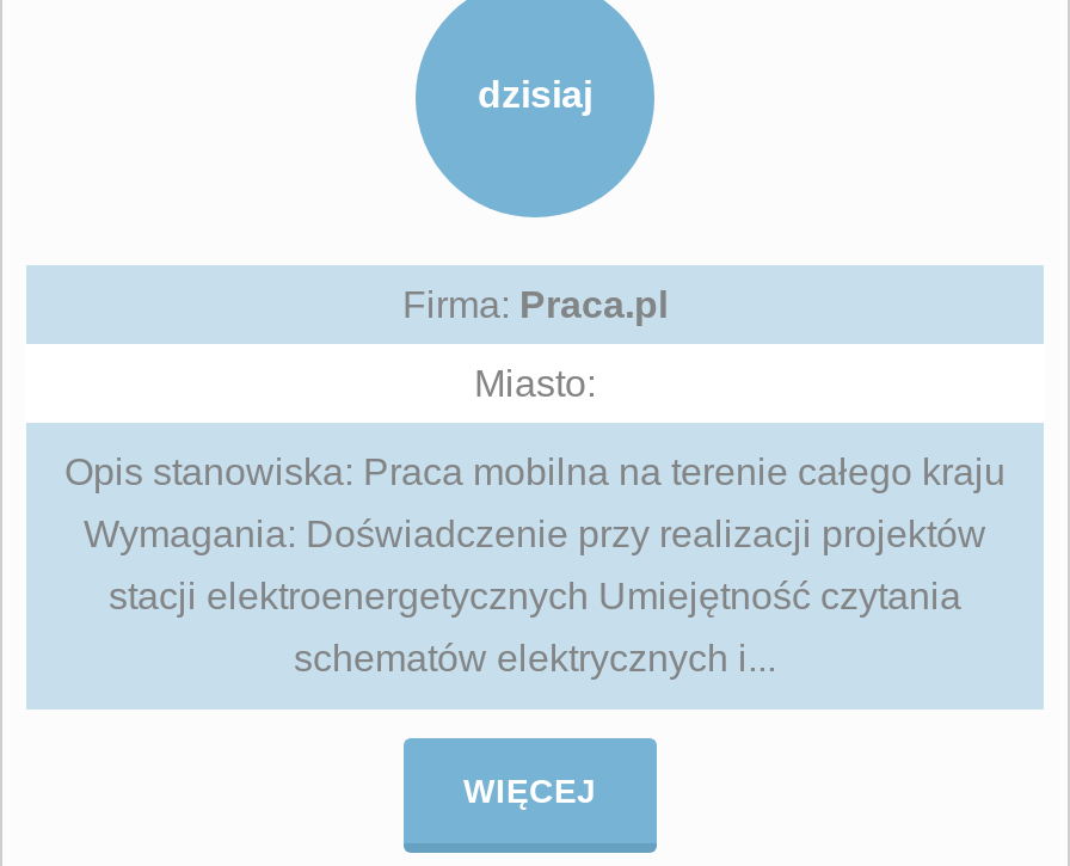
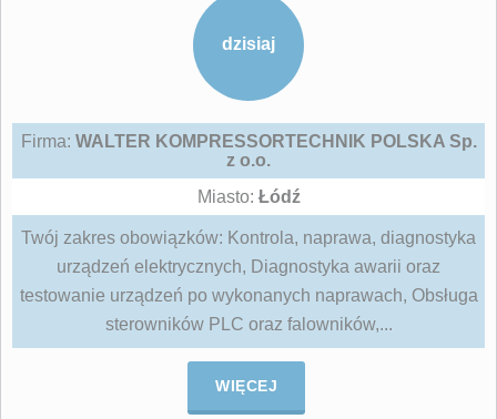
- Firma: Praca.pl
+ Firma: WALTER KOMPRESSORTECHNIK POLSKA Sp.
+ z o.o.

- Miasto:
+ Miasto: Łódź

- Opis stanowiska: Praca mobilna na terenie całego kraju
+ Twój zakres obowiązków: Kontrola, naprawa, diagnostyka

- Wymagania: Doświadczenie przy realizacji projektów
+ urządzeń elektrycznych, Diagnostyka awarii oraz

- stacji elektroenergetycznych Umiejętność czytania
+ testowanie urządzeń po wykonanych naprawach, Obsługa

- schematów elektrycznych i...
+ sterowników PLC oraz falowników,...
